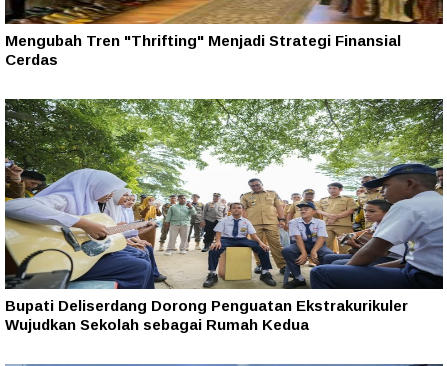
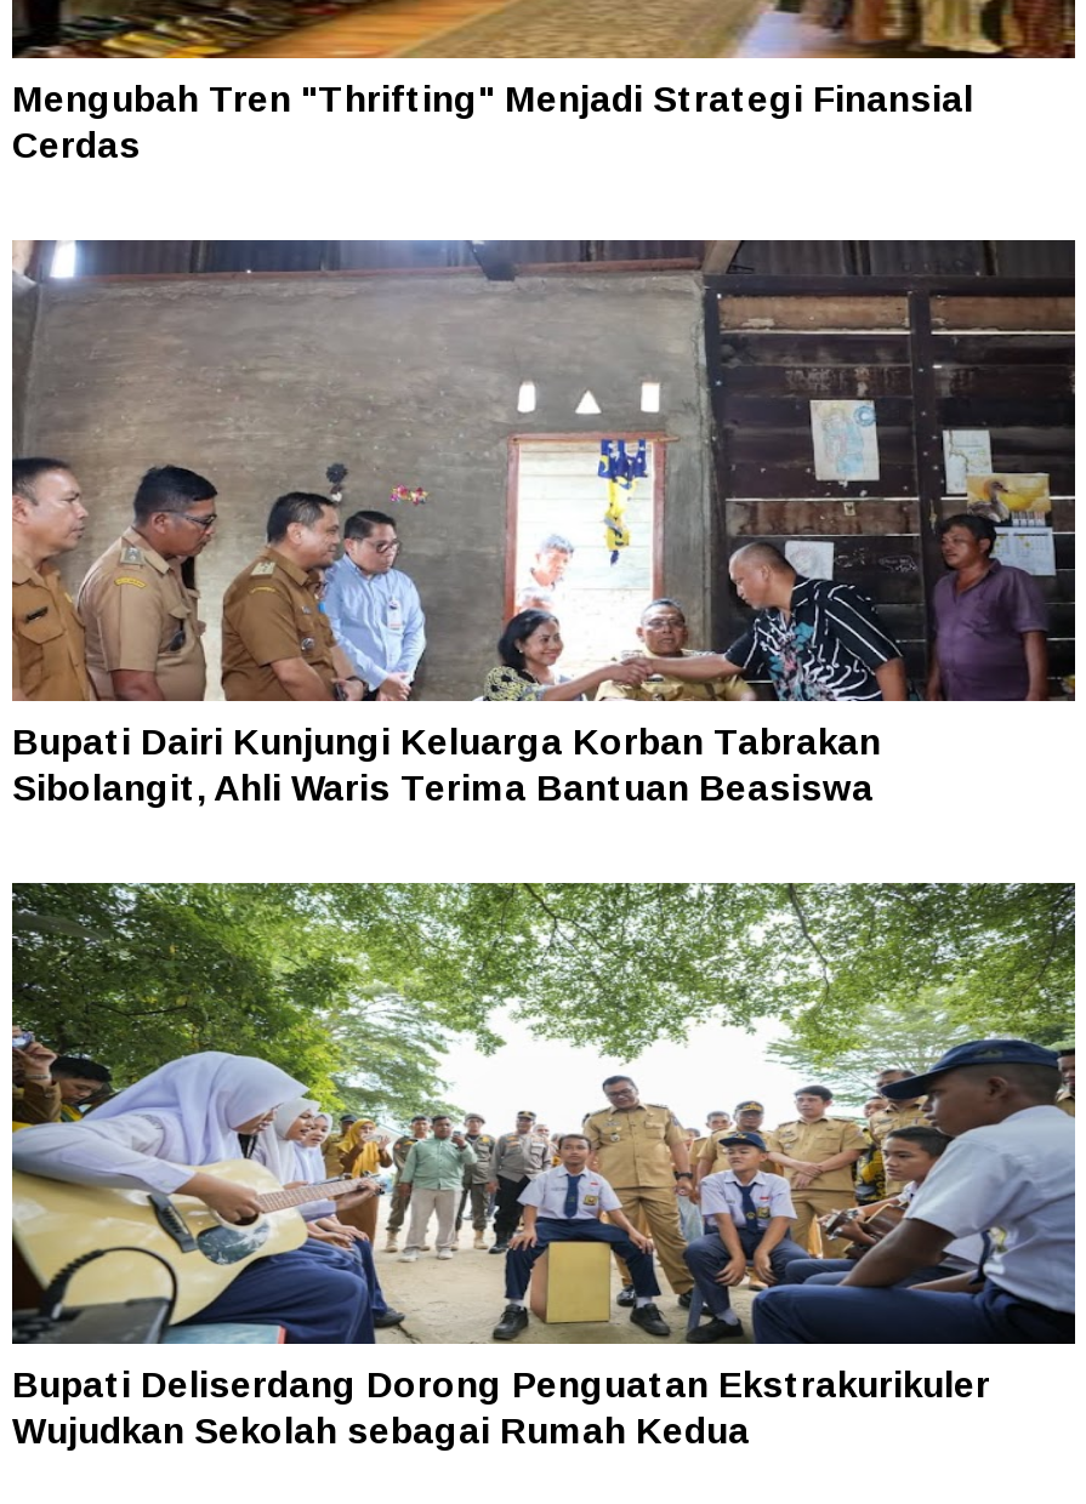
+ [image]
+ Bupati Dairi Kunjungi Keluarga Korban Tabrakan
+ Sibolangit, Ahli Waris Terima Bantuan Beasiswa
